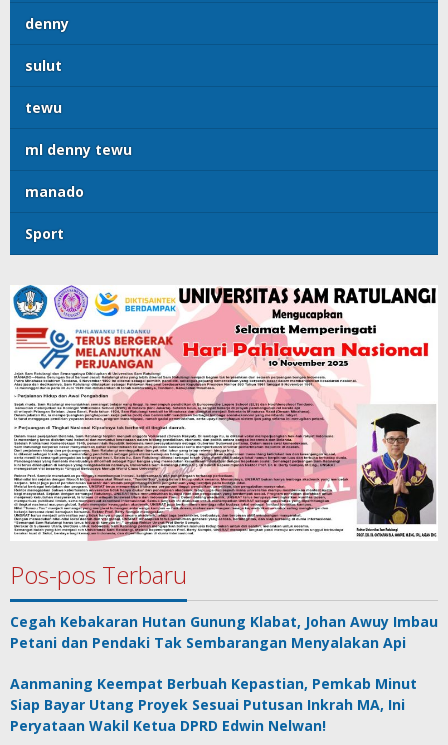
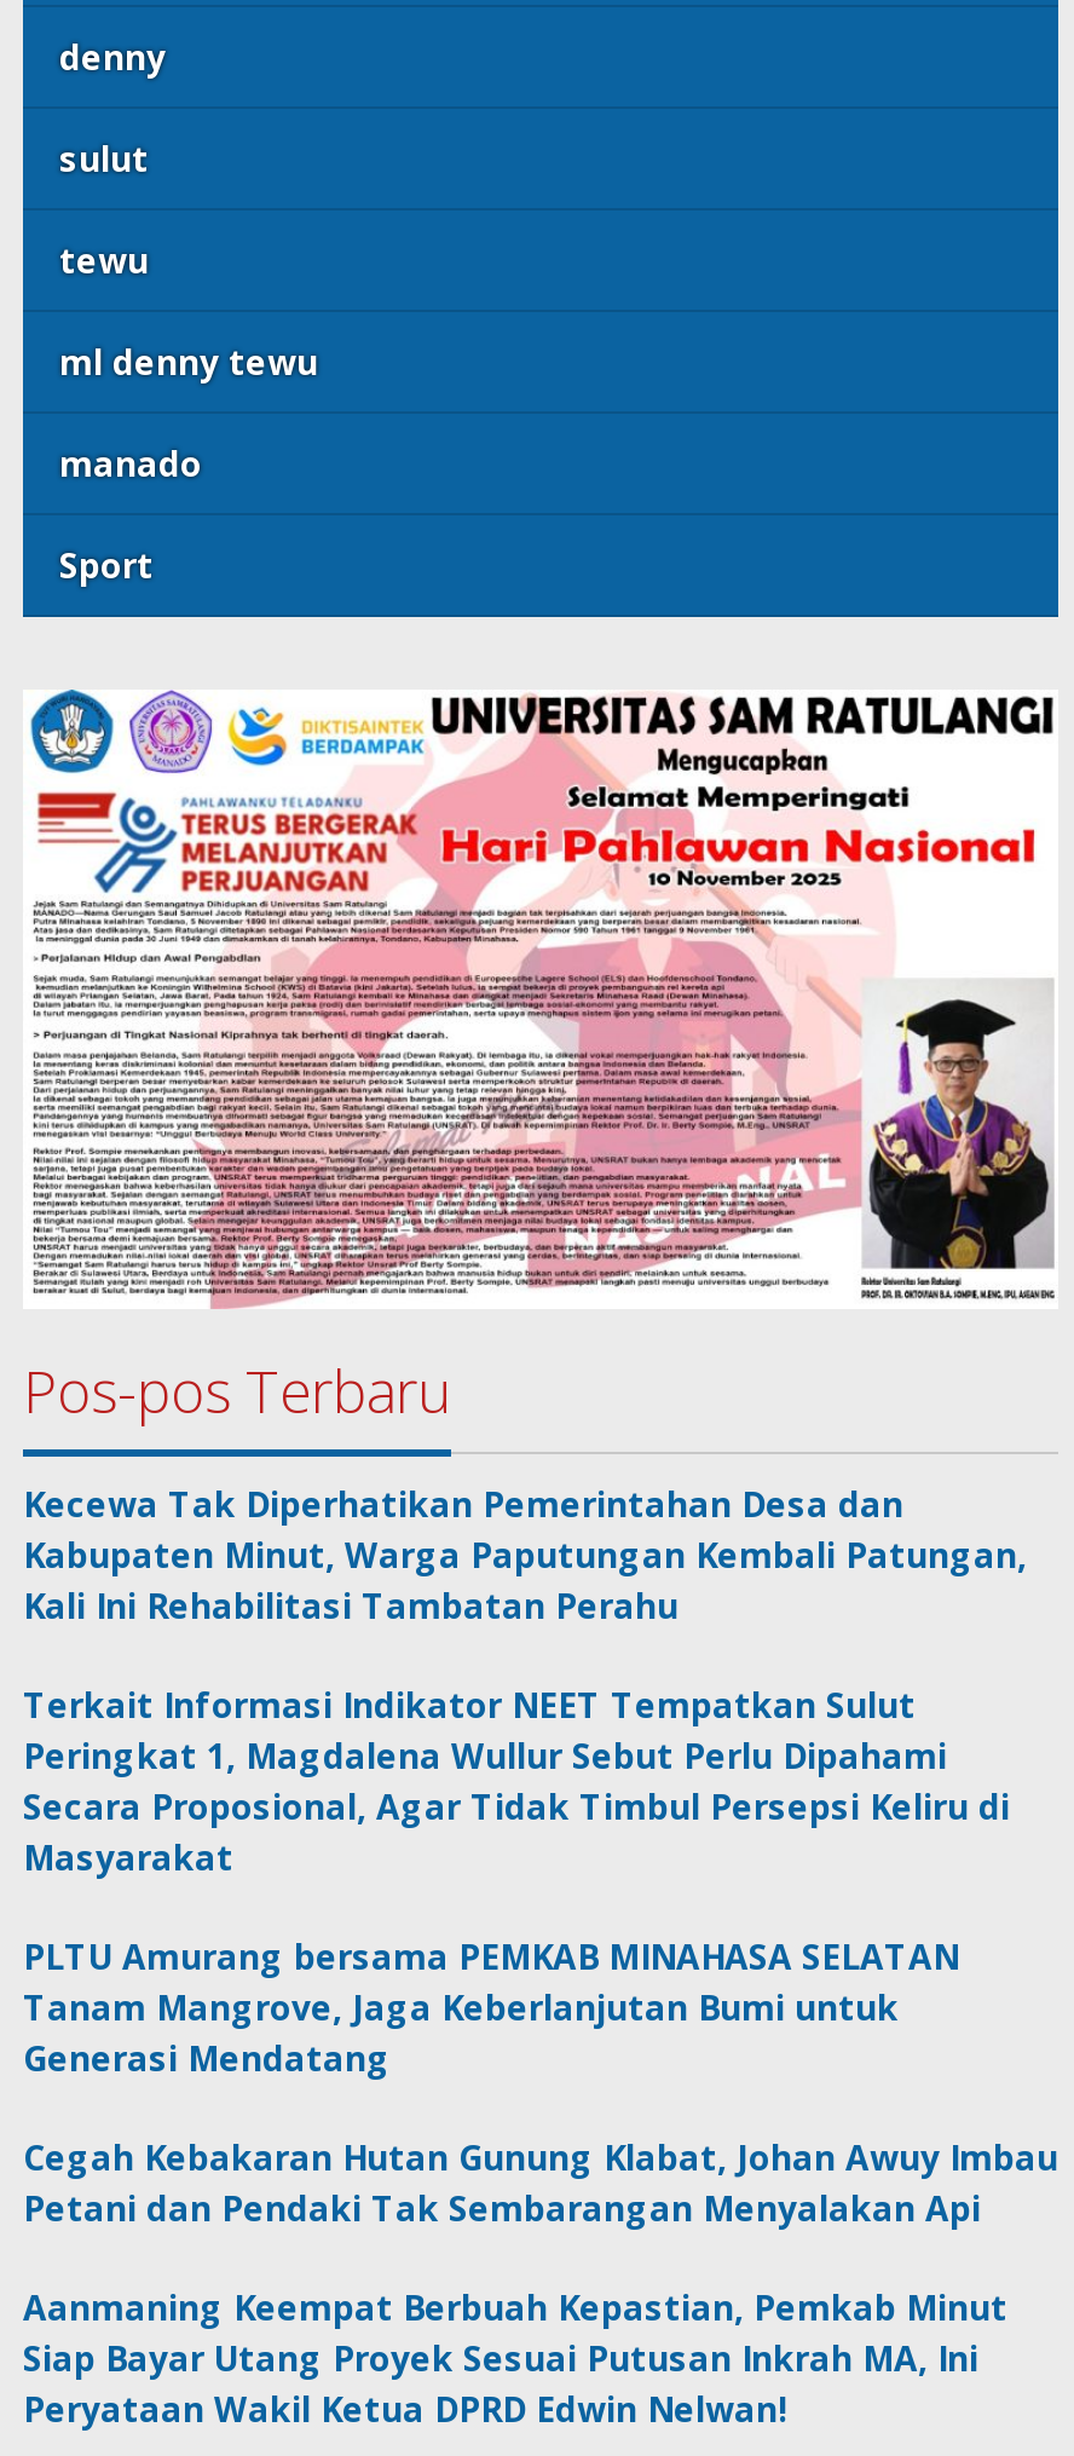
+ Kecewa Tak Diperhatikan Pemerintahan Desa dan
+ Kabupaten Minut, Warga Paputungan Kembali Patungan,
+ Kali Ini Rehabilitasi Tambatan Perahu
+ Terkait Informasi Indikator NEET Tempatkan Sulut
+ Peringkat 1, Magdalena Wullur Sebut Perlu Dipahami
+ Secara Proposional, Agar Tidak Timbul Persepsi Keliru di
+ Masyarakat
+ PLTU Amurang bersama PEMKAB MINAHASA SELATAN
+ Tanam Mangrove, Jaga Keberlanjutan Bumi untuk
+ Generasi Mendatang
